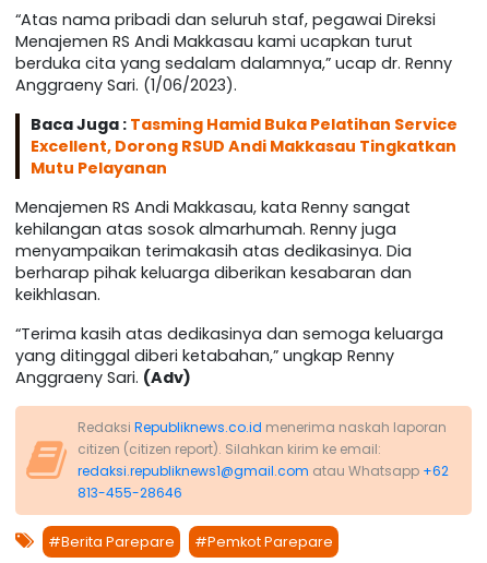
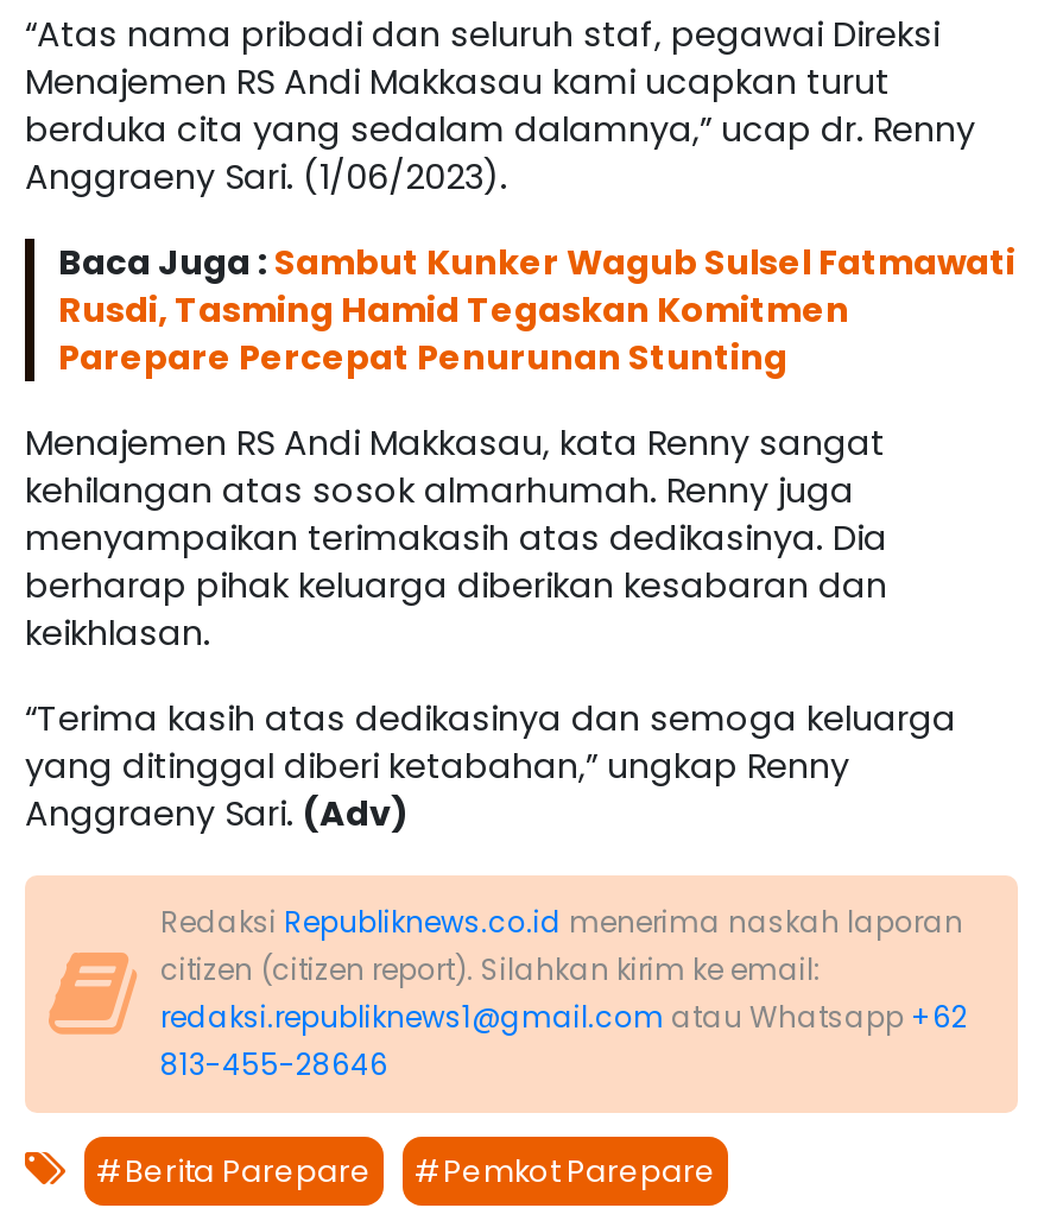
- Baca Juga : Tasming Hamid Buka Pelatihan Service
- Excellent, Dorong RSUD Andi Makkasau Tingkatkan
- Mutu Pelayanan
+ Baca Juga : Sambut Kunker Wagub Sulsel Fatmawati
+ Rusdi, Tasming Hamid Tegaskan Komitmen
+ Parepare Percepat Penurunan Stunting
